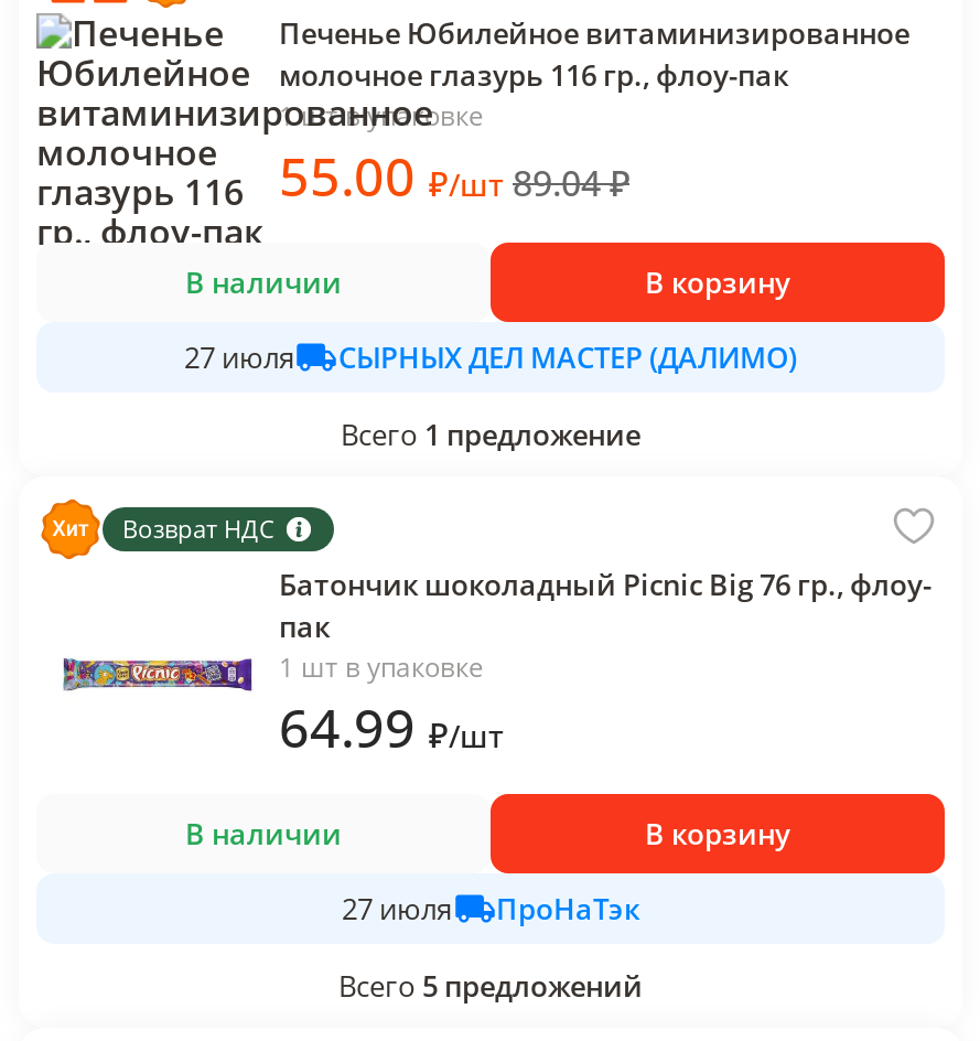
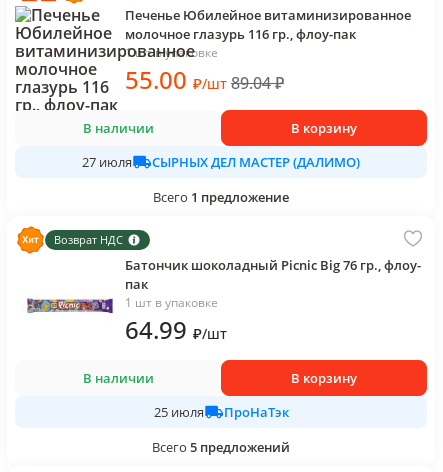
- 27 июля ПроНаТэк
+ 25 июля ПроНаТэк
